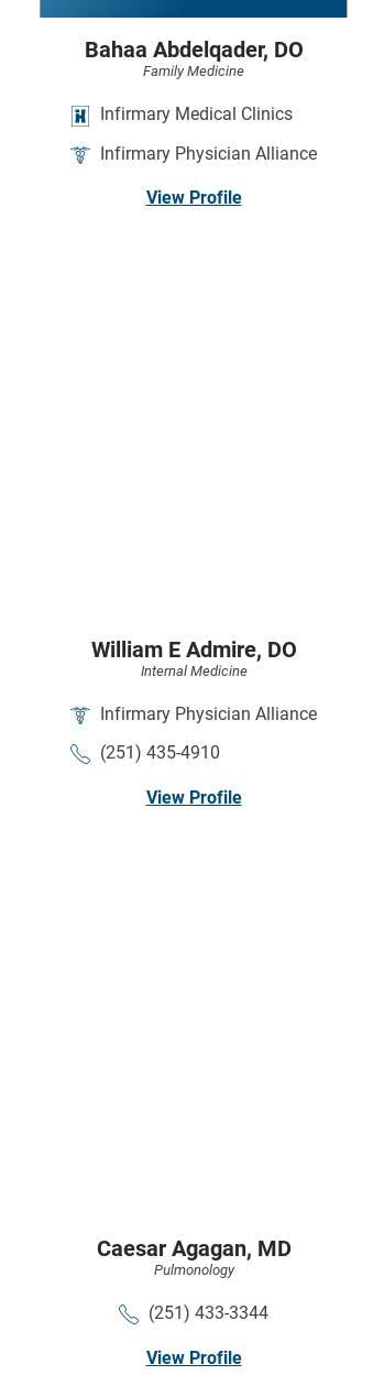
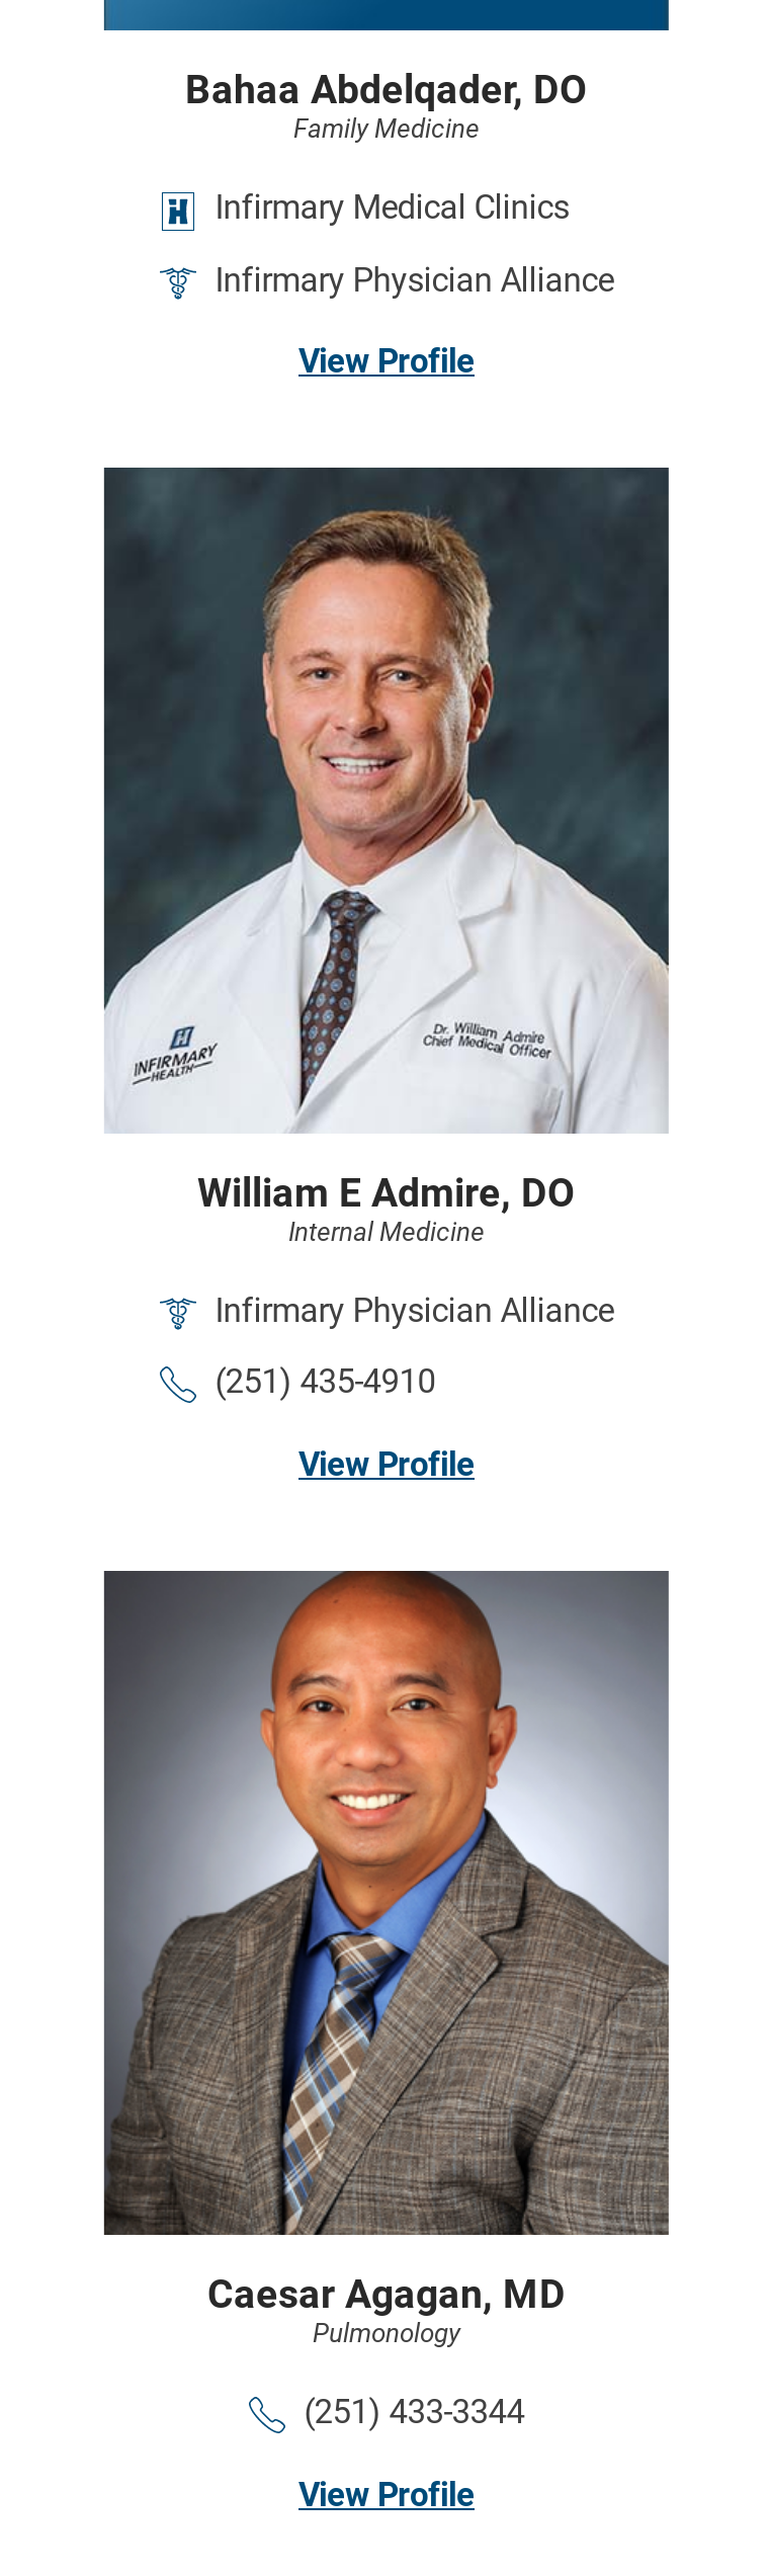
+ [image]

+ [image]
